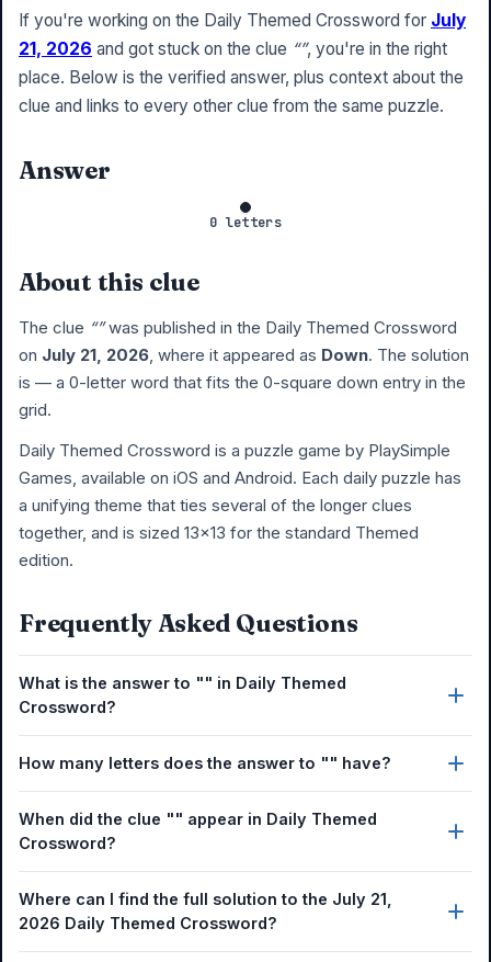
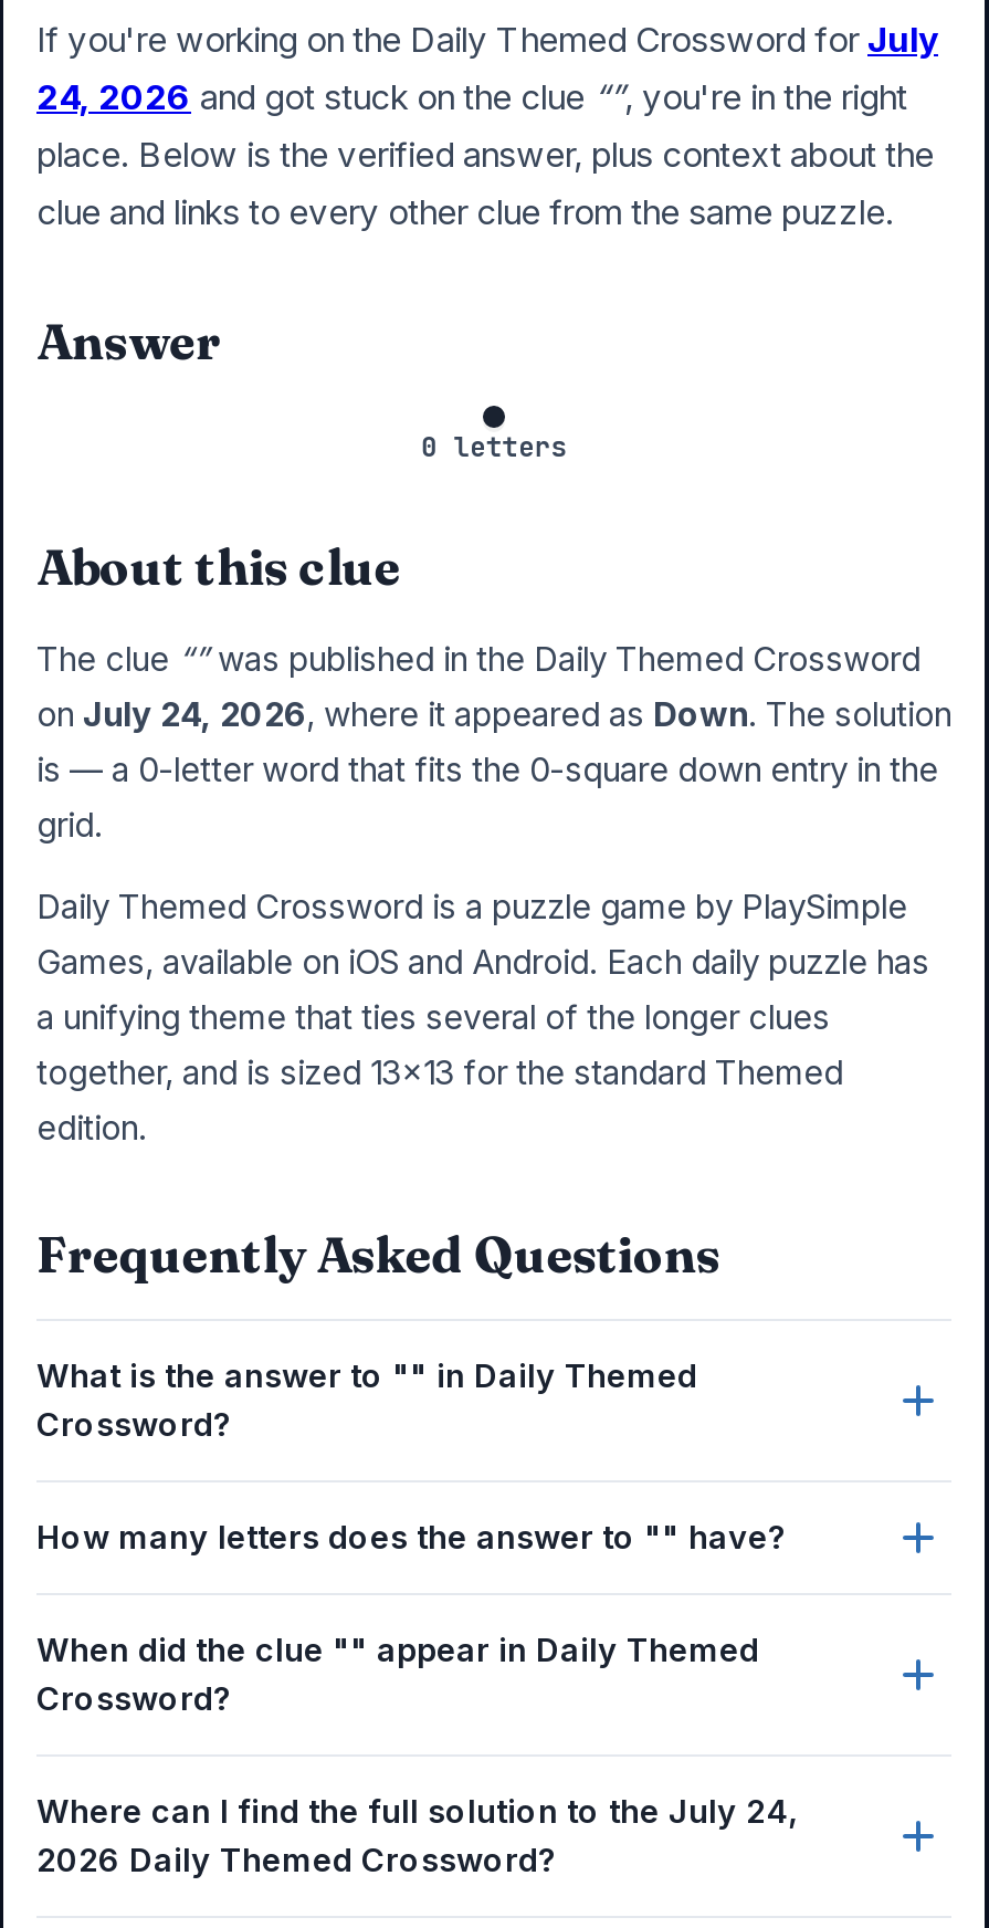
- 21, 2026 and got stuck on the clue “”, you're in the right
+ 24, 2026 and got stuck on the clue “”, you're in the right

- on July 21, 2026, where it appeared as Down. The solution
+ on July 24, 2026, where it appeared as Down. The solution

- Where can I find the full solution to the July 21,
+ Where can I find the full solution to the July 24,
